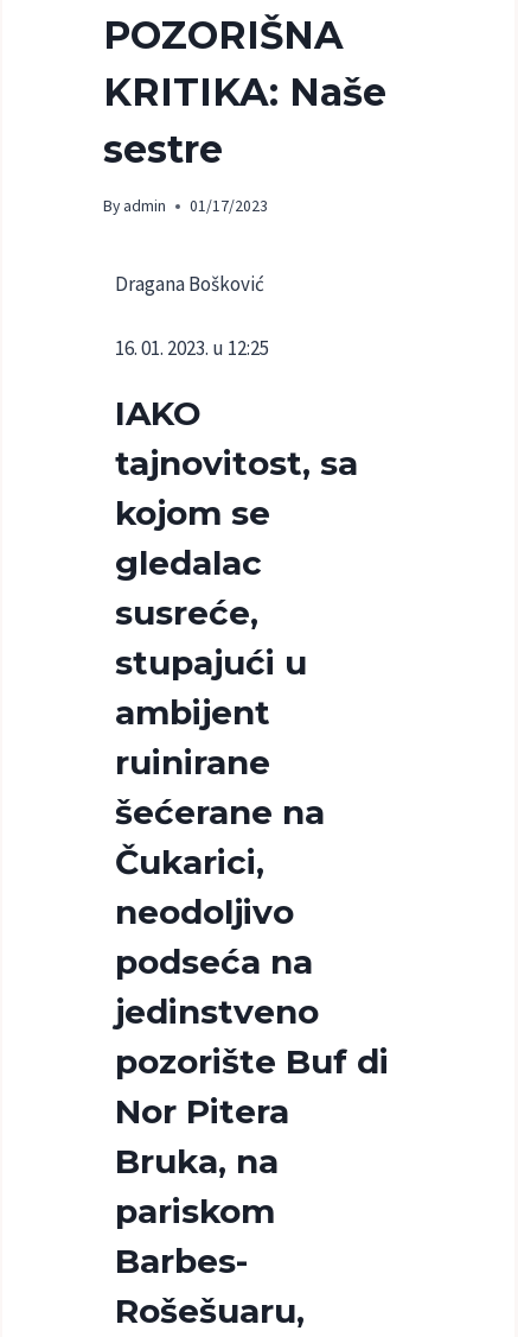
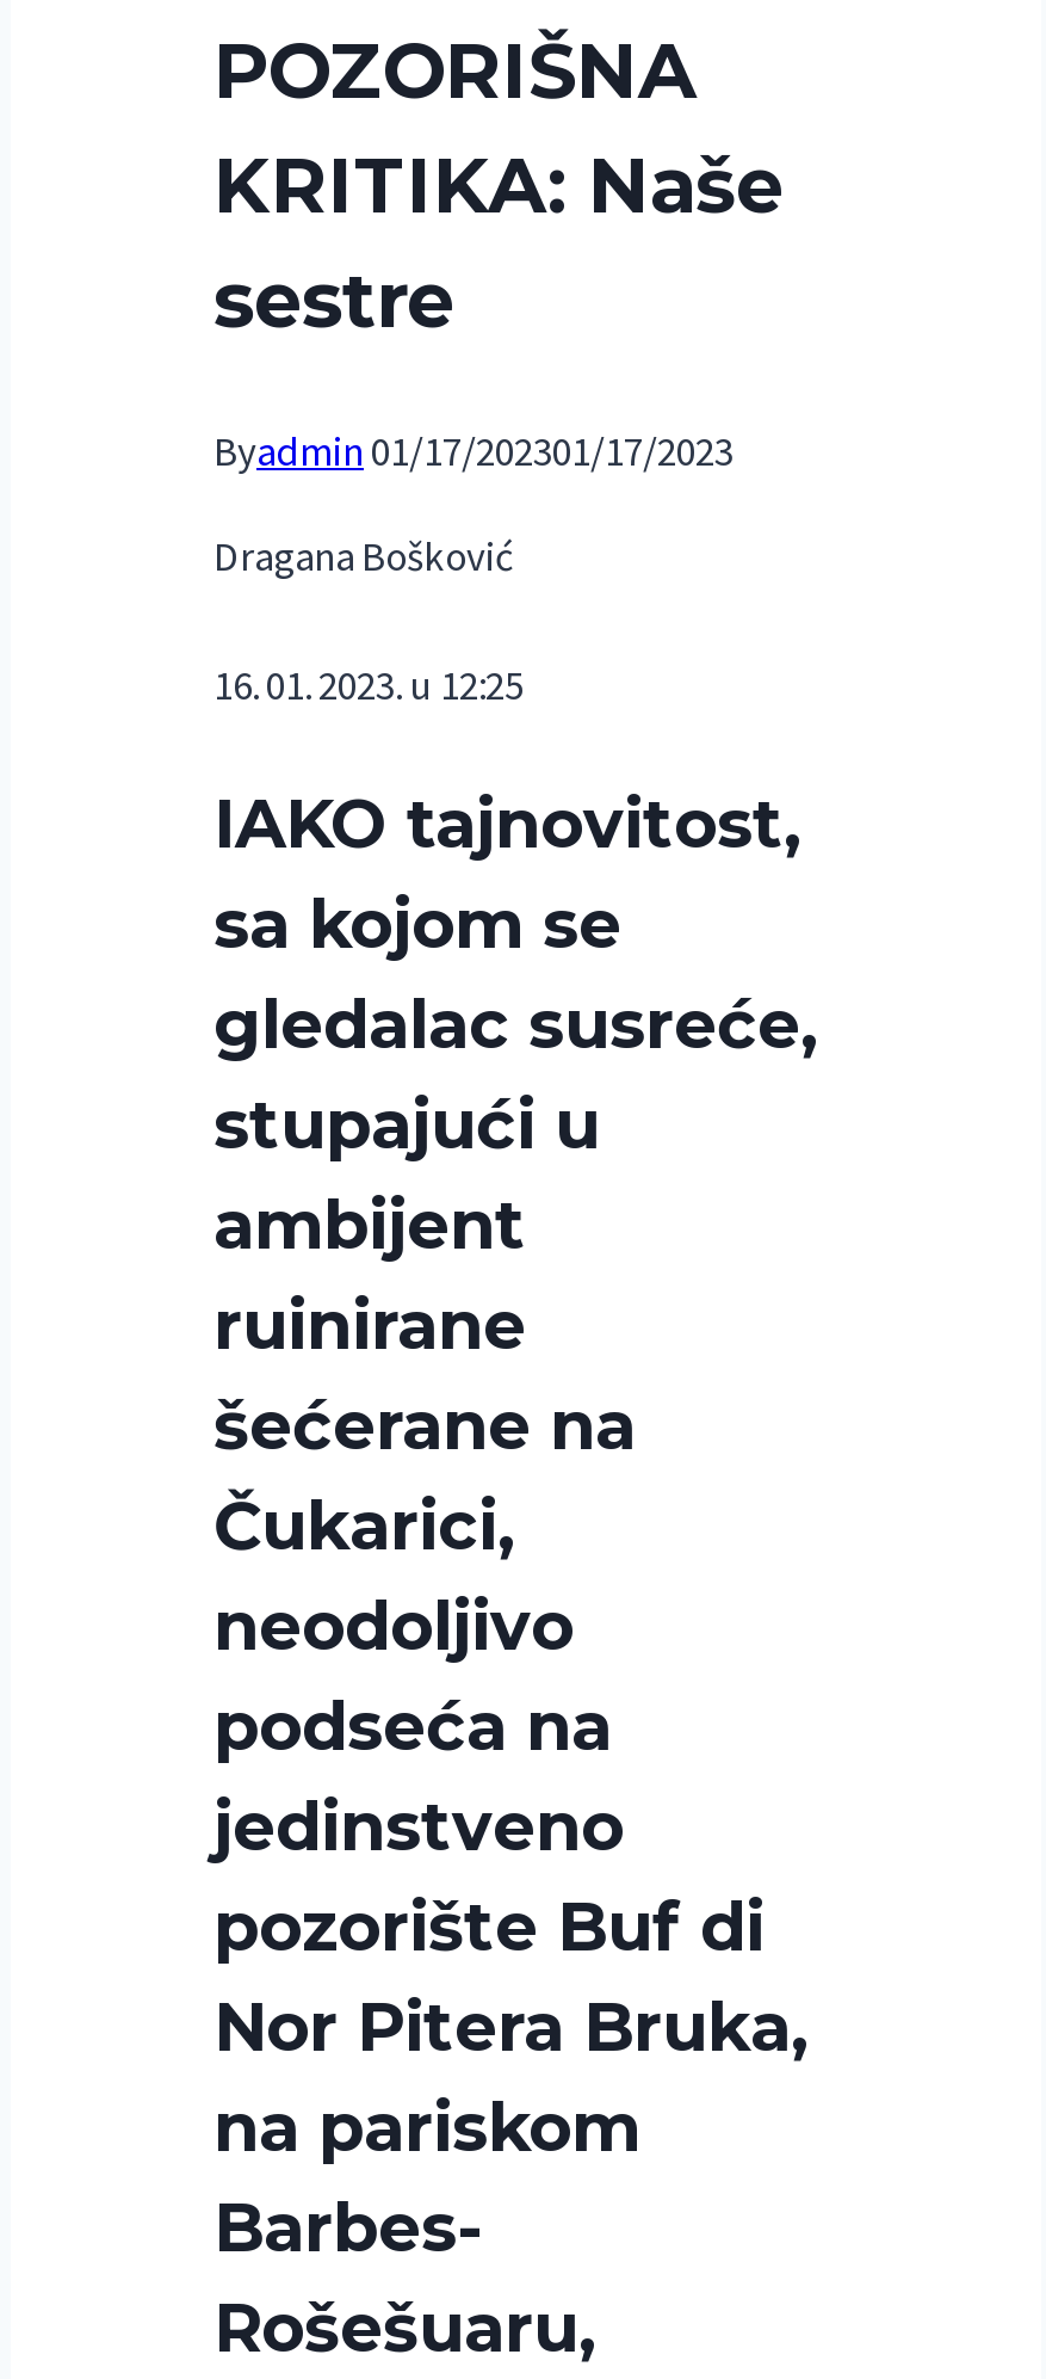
- By admin
- 01/17/2023
+ Byadmin 01/17/202301/17/2023
